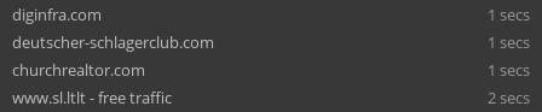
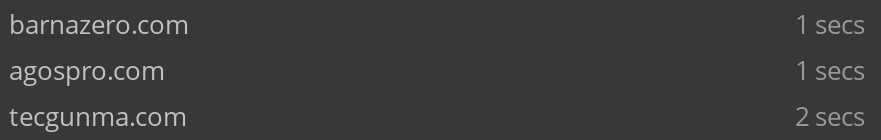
- diginfra.com
+ barnazero.com

- deutscher-schlagerclub.com
+ agospro.com

- churchrealtor.com
- 1 secs
- www.sl.ltlt - free traffic
+ tecgunma.com
